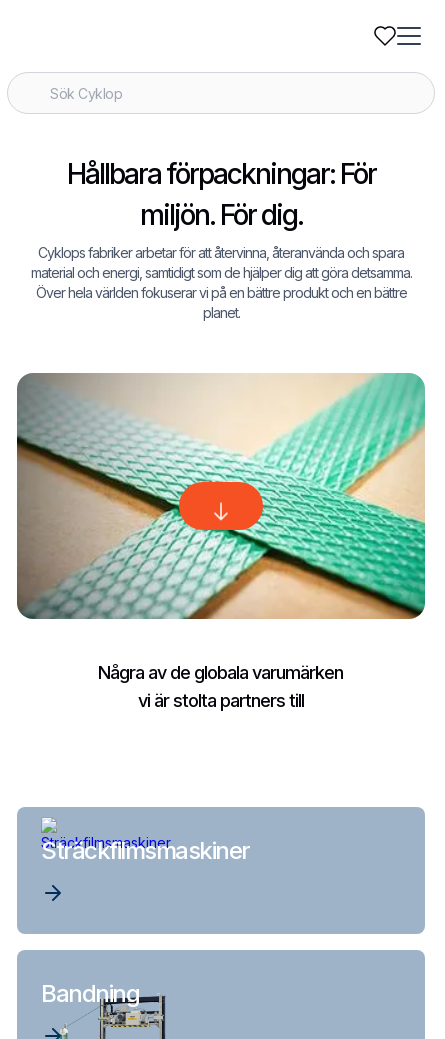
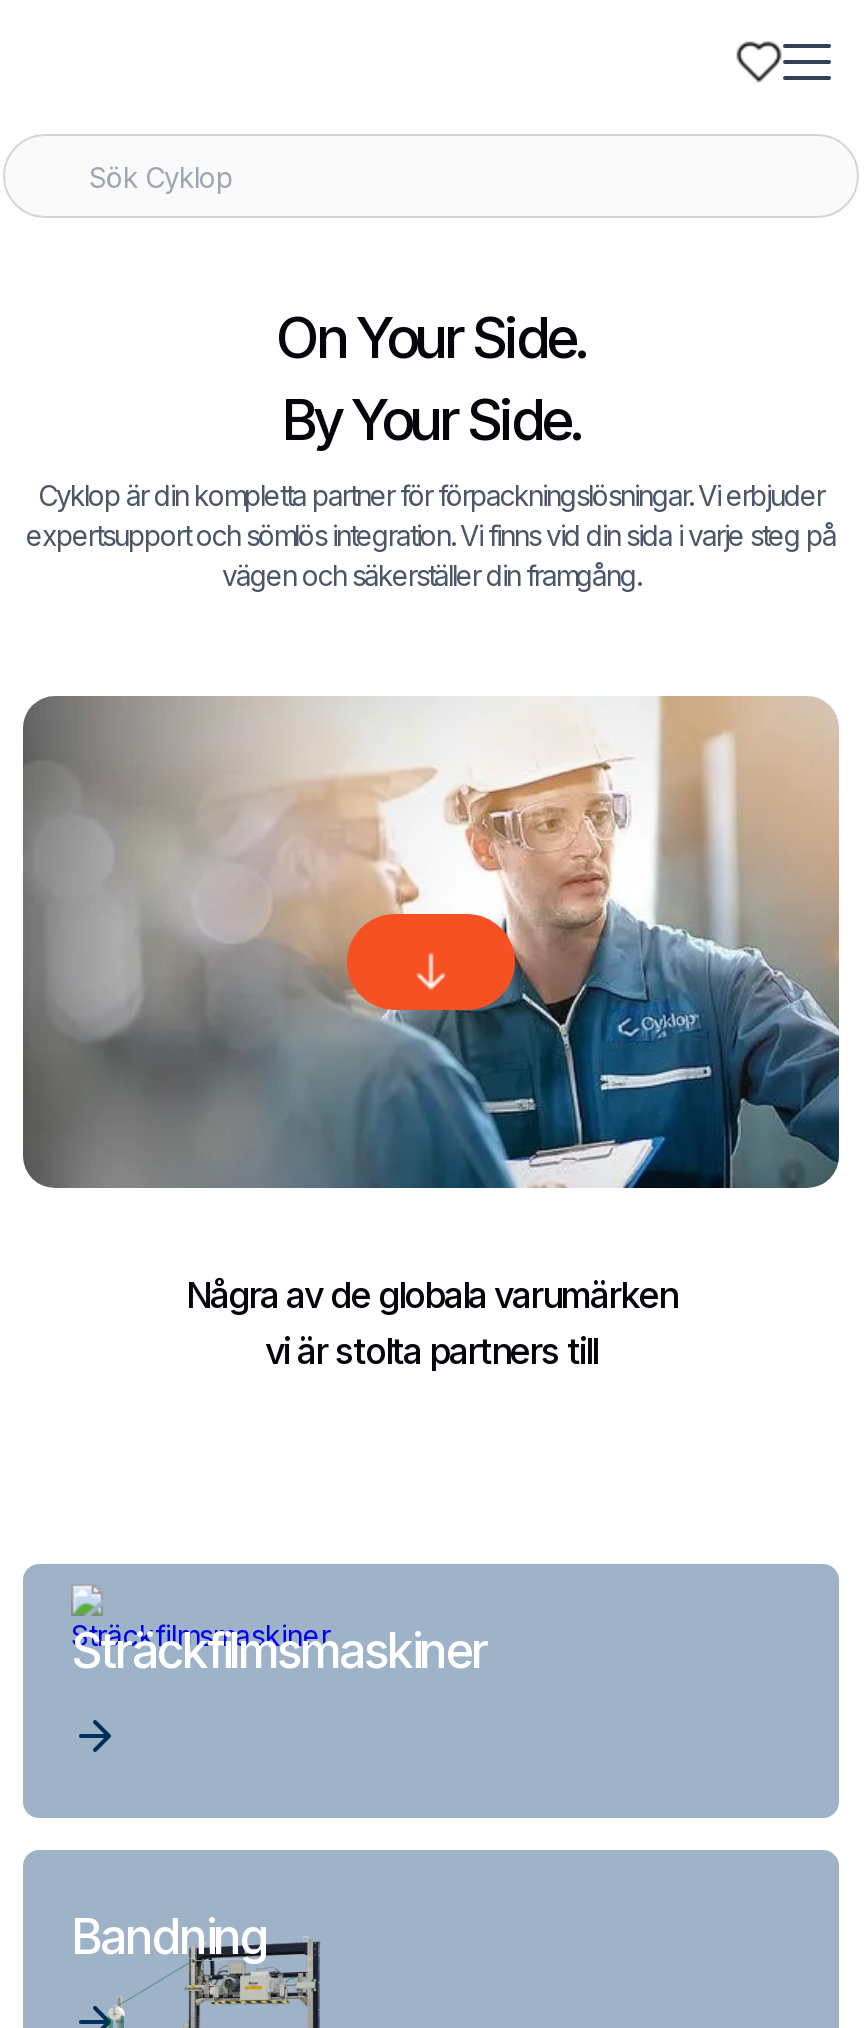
- Hållbara förpackningar: För
- miljön. För dig.
- Cyklops fabriker arbetar för att återvinna, återanvända och spara
- material och energi, samtidigt som de hjälper dig att göra detsamma.
- Över hela världen fokuserar vi på en bättre produkt och en bättre
- planet.
+ On Your Side.
+ By Your Side.
+ Cyklop är din kompletta partner för förpackningslösningar. Vi erbjuder
+ expertsupport och sömlös integration. Vi finns vid din sida i varje steg på
+ vägen och säkerställer din framgång.

- [image]
+ [image]
